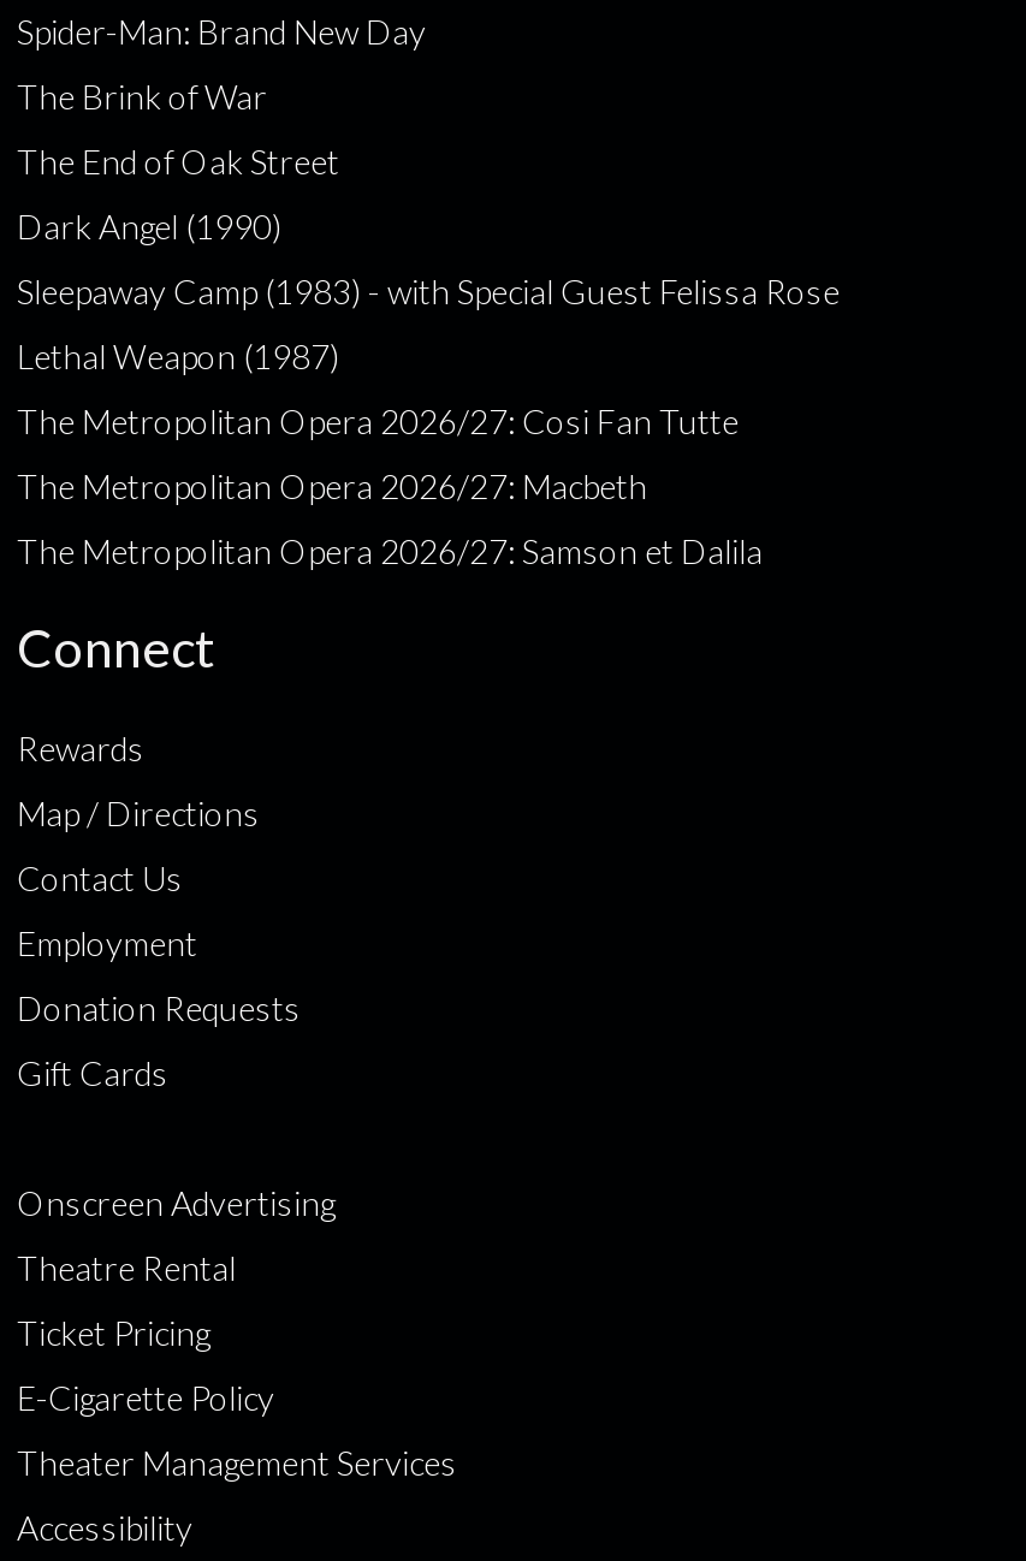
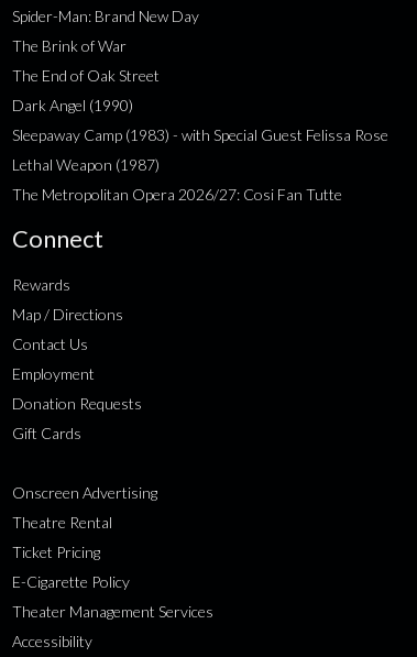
- The Metropolitan Opera 2026/27: Macbeth
- The Metropolitan Opera 2026/27: Samson et Dalila
